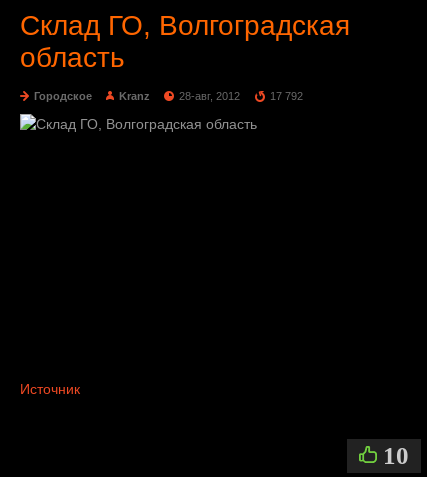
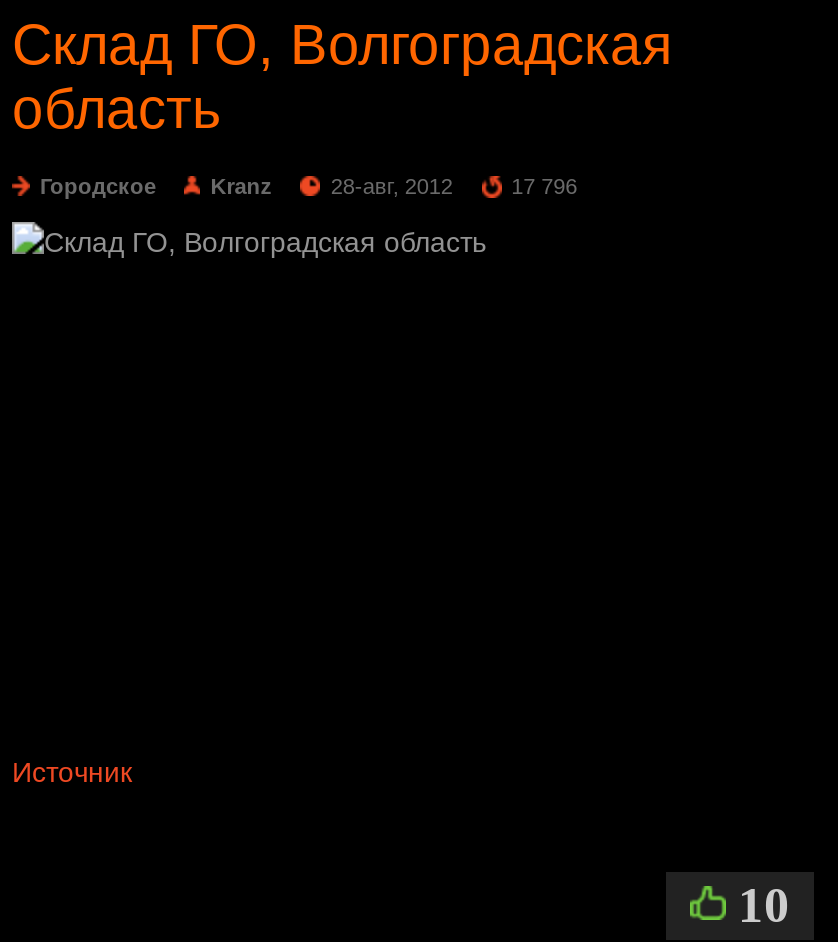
- 17 792
+ 17 796
